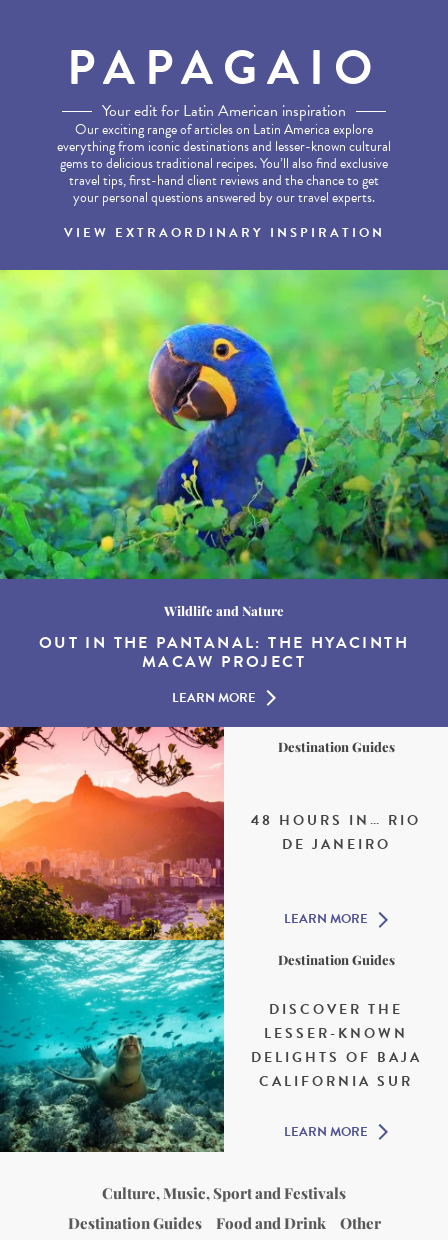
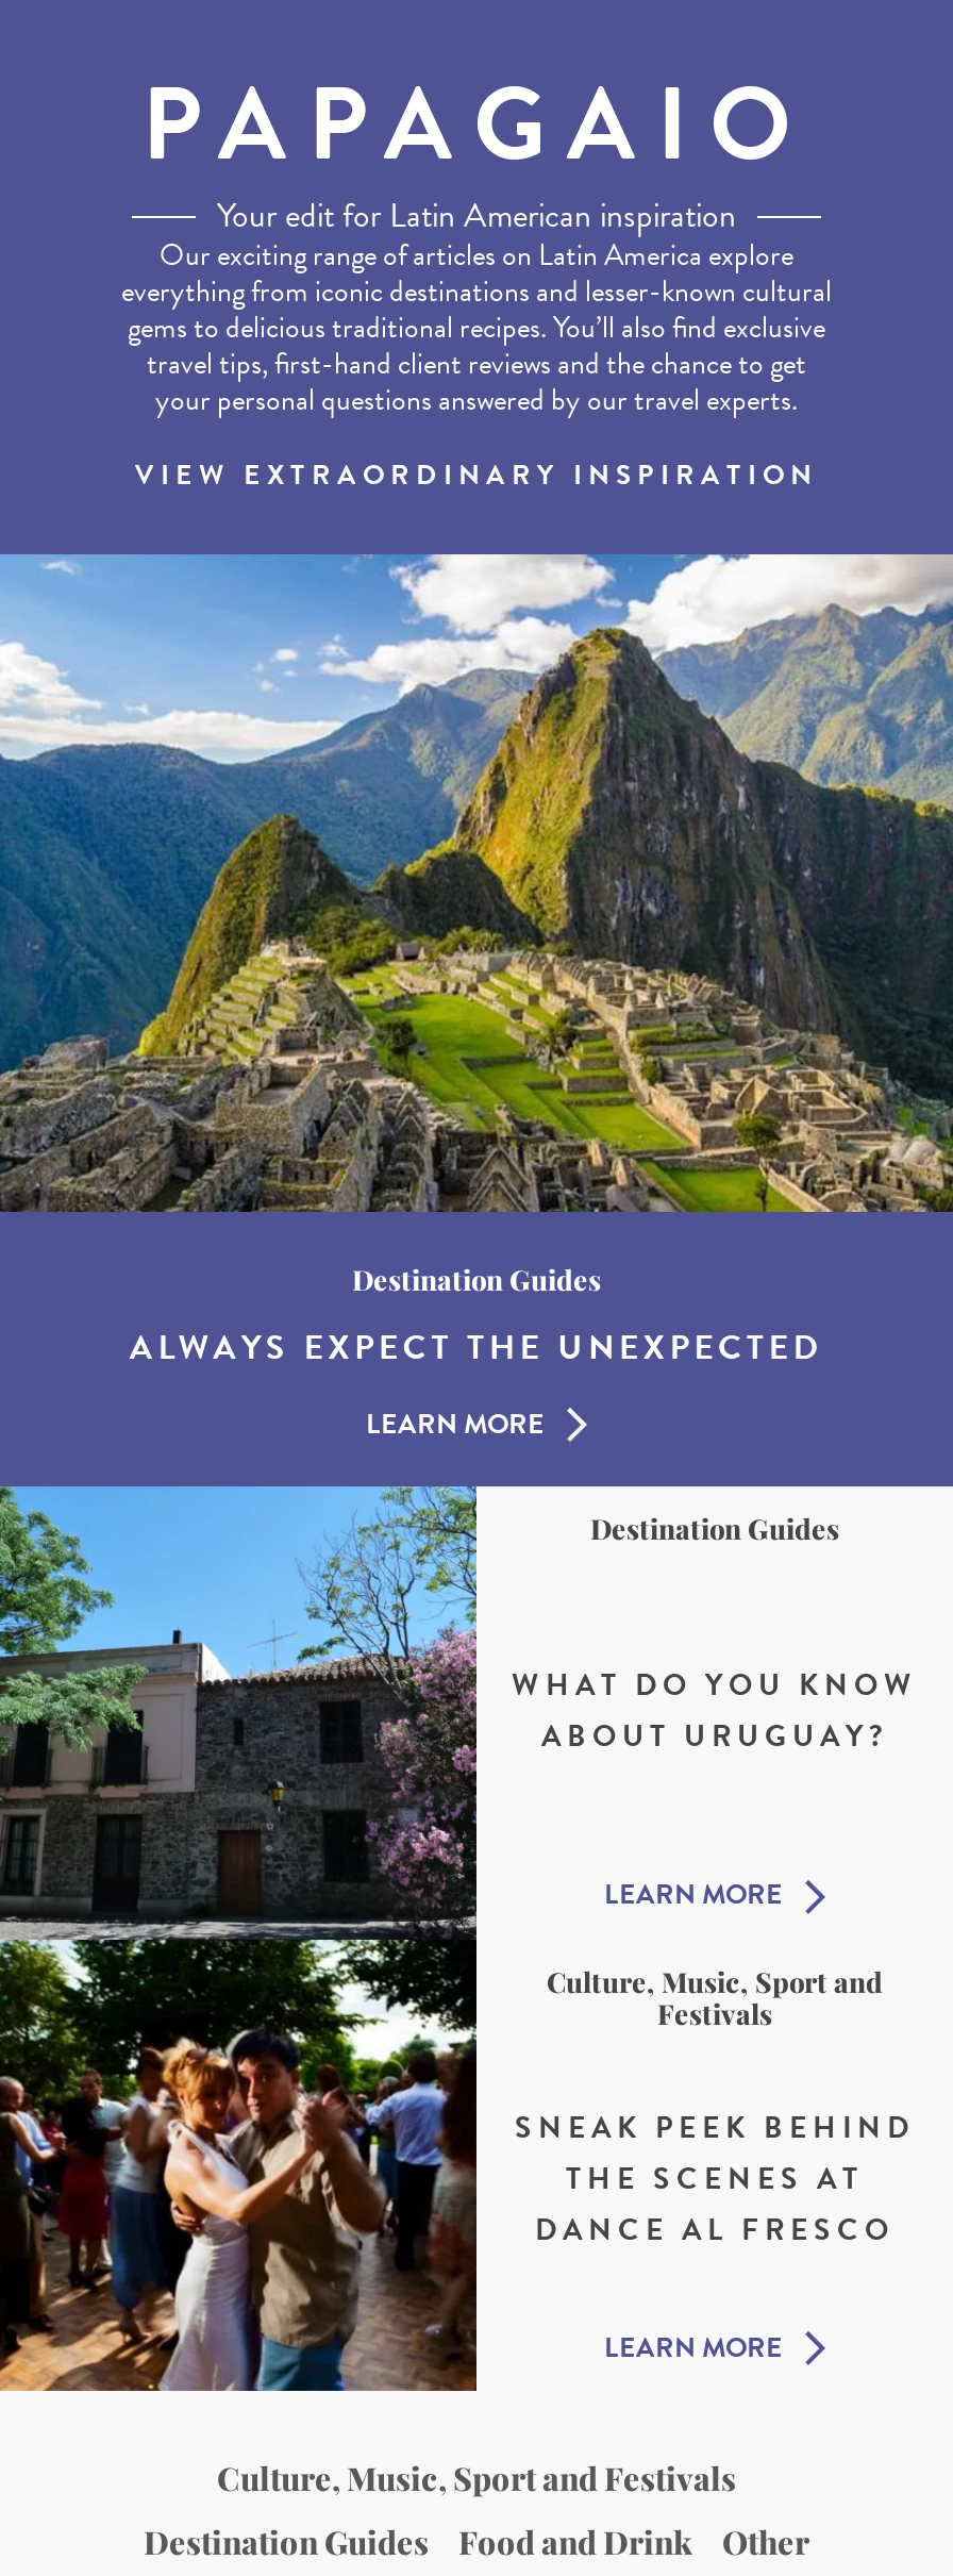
- [image]
- Wildlife and Nature
+ [image]
+ Destination Guides

- OUT IN THE PANTANAL: THE HYACINTH
- MACAW PROJECT
+ ALWAYS EXPECT THE UNEXPECTED

- [image]
- DISCOVER THE
- LESSER-KNOWN
- DELIGHTS OF BAJA
- CALIFORNIA SUR
+ [image]
+ SNEAK PEEK BEHIND
+ THE SCENES AT
+ DANCE AL FRESCO

- 48 HOURS IN… RIO
- DE JANEIRO
+ WHAT DO YOU KNOW
+ ABOUT URUGUAY?

- Destination Guides
+ Culture, Music, Sport and
+ Festivals
